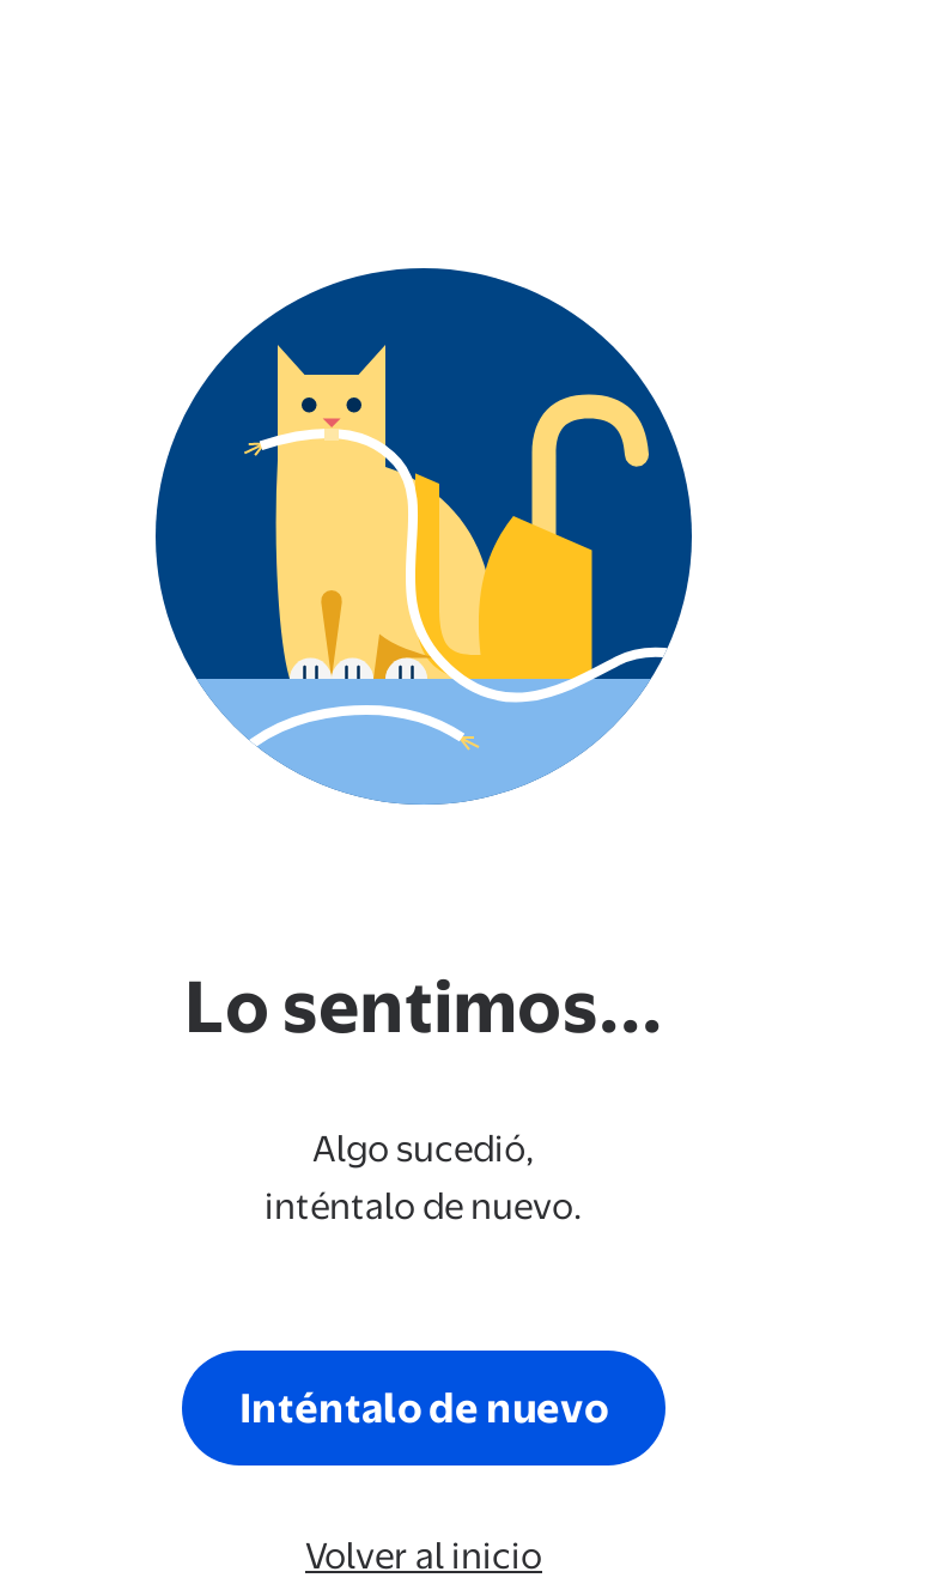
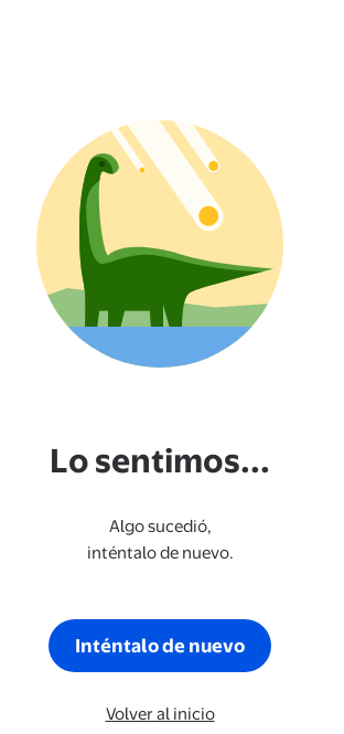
- [image]
+ [image]
